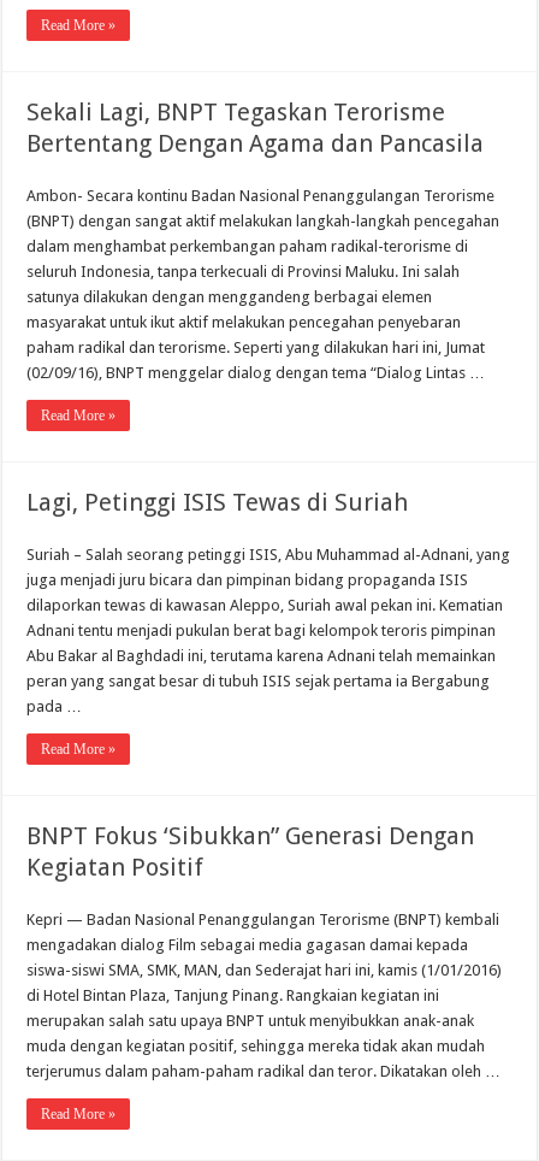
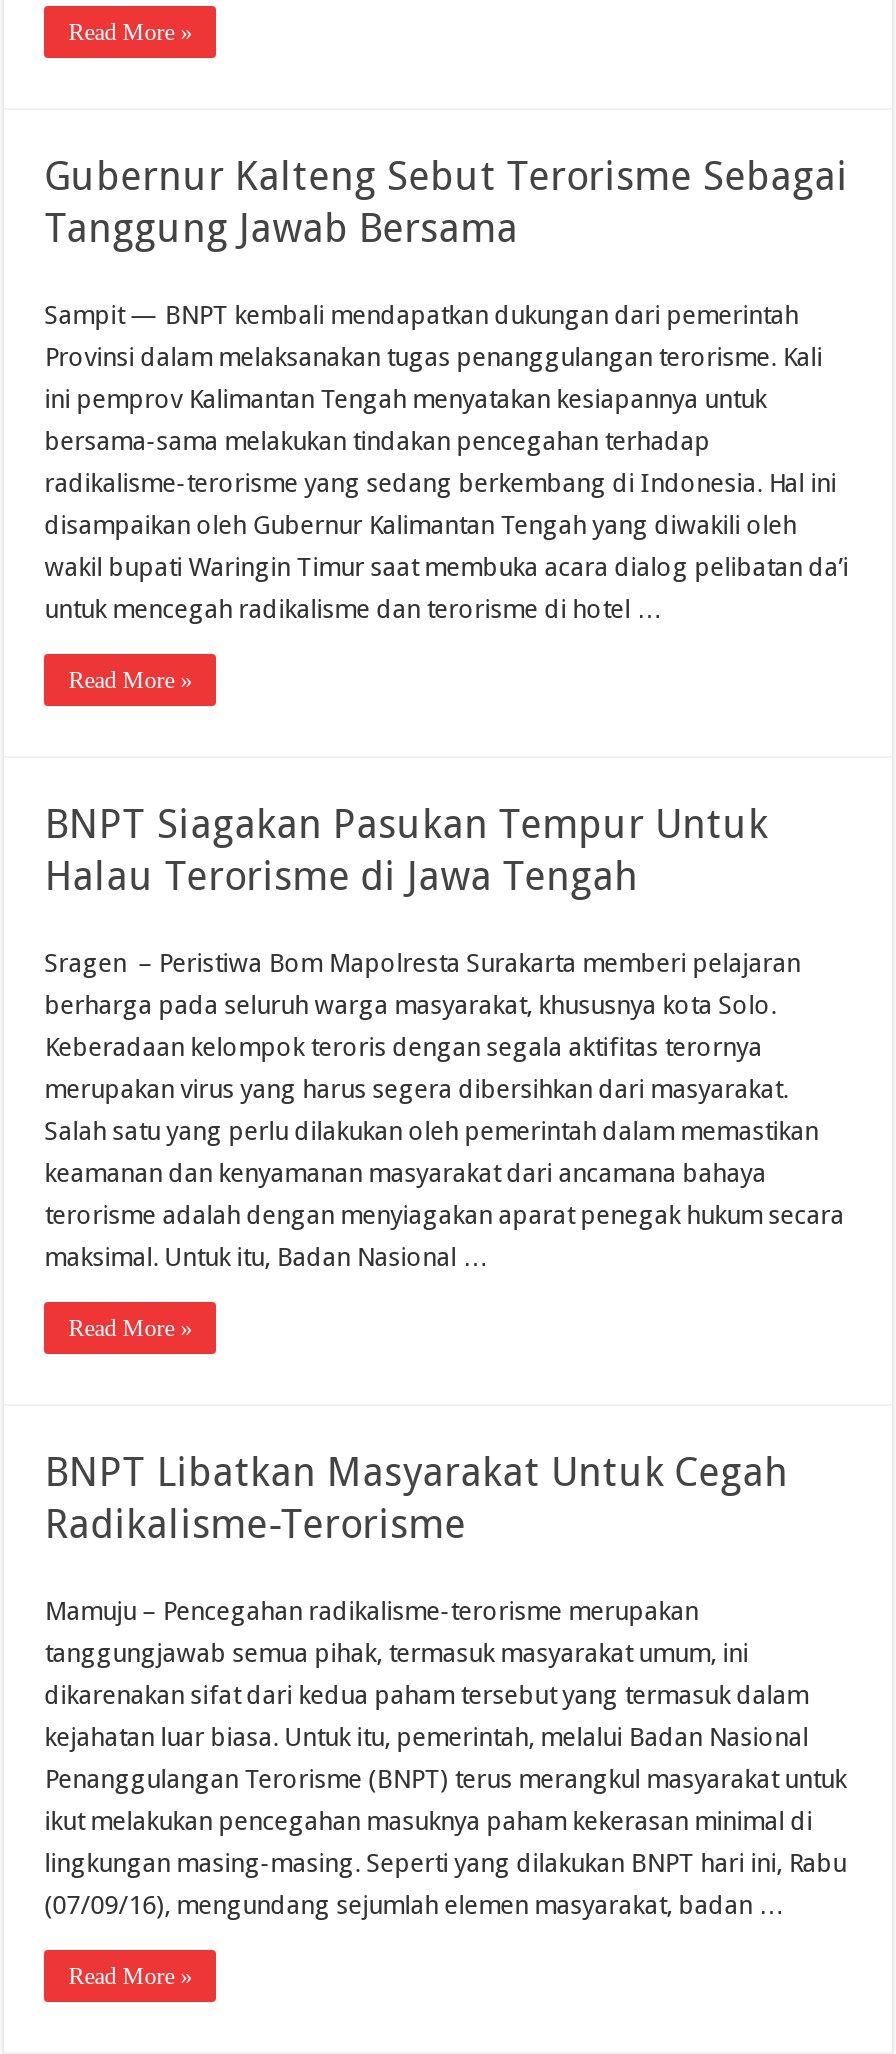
- Sekali Lagi, BNPT Tegaskan Terorisme
- Bertentang Dengan Agama dan Pancasila
+ Gubernur Kalteng Sebut Terorisme Sebagai
+ Tanggung Jawab Bersama

- Ambon- Secara kontinu Badan Nasional Penanggulangan Terorisme
- (BNPT) dengan sangat aktif melakukan langkah-langkah pencegahan
- dalam menghambat perkembangan paham radikal-terorisme di
- seluruh Indonesia, tanpa terkecuali di Provinsi Maluku. Ini salah
- satunya dilakukan dengan menggandeng berbagai elemen
- masyarakat untuk ikut aktif melakukan pencegahan penyebaran
- paham radikal dan terorisme. Seperti yang dilakukan hari ini, Jumat
- (02/09/16), BNPT menggelar dialog dengan tema “Dialog Lintas …
+ Sampit — BNPT kembali mendapatkan dukungan dari pemerintah
+ Provinsi dalam melaksanakan tugas penanggulangan terorisme. Kali
+ ini pemprov Kalimantan Tengah menyatakan kesiapannya untuk
+ bersama-sama melakukan tindakan pencegahan terhadap
+ radikalisme-terorisme yang sedang berkembang di Indonesia. Hal ini
+ disampaikan oleh Gubernur Kalimantan Tengah yang diwakili oleh
+ wakil bupati Waringin Timur saat membuka acara dialog pelibatan da’i
+ untuk mencegah radikalisme dan terorisme di hotel …

- Lagi, Petinggi ISIS Tewas di Suriah
+ BNPT Siagakan Pasukan Tempur Untuk
+ Halau Terorisme di Jawa Tengah

- Suriah – Salah seorang petinggi ISIS, Abu Muhammad al-Adnani, yang
- juga menjadi juru bicara dan pimpinan bidang propaganda ISIS
- dilaporkan tewas di kawasan Aleppo, Suriah awal pekan ini. Kematian
- Adnani tentu menjadi pukulan berat bagi kelompok teroris pimpinan
- Abu Bakar al Baghdadi ini, terutama karena Adnani telah memainkan
- peran yang sangat besar di tubuh ISIS sejak pertama ia Bergabung
- pada …
+ Sragen – Peristiwa Bom Mapolresta Surakarta memberi pelajaran
+ berharga pada seluruh warga masyarakat, khususnya kota Solo.
+ Keberadaan kelompok teroris dengan segala aktifitas terornya
+ merupakan virus yang harus segera dibersihkan dari masyarakat.
+ Salah satu yang perlu dilakukan oleh pemerintah dalam memastikan
+ keamanan dan kenyamanan masyarakat dari ancamana bahaya
+ terorisme adalah dengan menyiagakan aparat penegak hukum secara
+ maksimal. Untuk itu, Badan Nasional …

- BNPT Fokus ‘Sibukkan” Generasi Dengan
- Kegiatan Positif
+ BNPT Libatkan Masyarakat Untuk Cegah
+ Radikalisme-Terorisme

- Kepri — Badan Nasional Penanggulangan Terorisme (BNPT) kembali
- mengadakan dialog Film sebagai media gagasan damai kepada
- siswa-siswi SMA, SMK, MAN, dan Sederajat hari ini, kamis (1/01/2016)
- di Hotel Bintan Plaza, Tanjung Pinang. Rangkaian kegiatan ini
- merupakan salah satu upaya BNPT untuk menyibukkan anak-anak
- muda dengan kegiatan positif, sehingga mereka tidak akan mudah
- terjerumus dalam paham-paham radikal dan teror. Dikatakan oleh …
+ Mamuju – Pencegahan radikalisme-terorisme merupakan
+ tanggungjawab semua pihak, termasuk masyarakat umum, ini
+ dikarenakan sifat dari kedua paham tersebut yang termasuk dalam
+ kejahatan luar biasa. Untuk itu, pemerintah, melalui Badan Nasional
+ Penanggulangan Terorisme (BNPT) terus merangkul masyarakat untuk
+ ikut melakukan pencegahan masuknya paham kekerasan minimal di
+ lingkungan masing-masing. Seperti yang dilakukan BNPT hari ini, Rabu
+ (07/09/16), mengundang sejumlah elemen masyarakat, badan …
